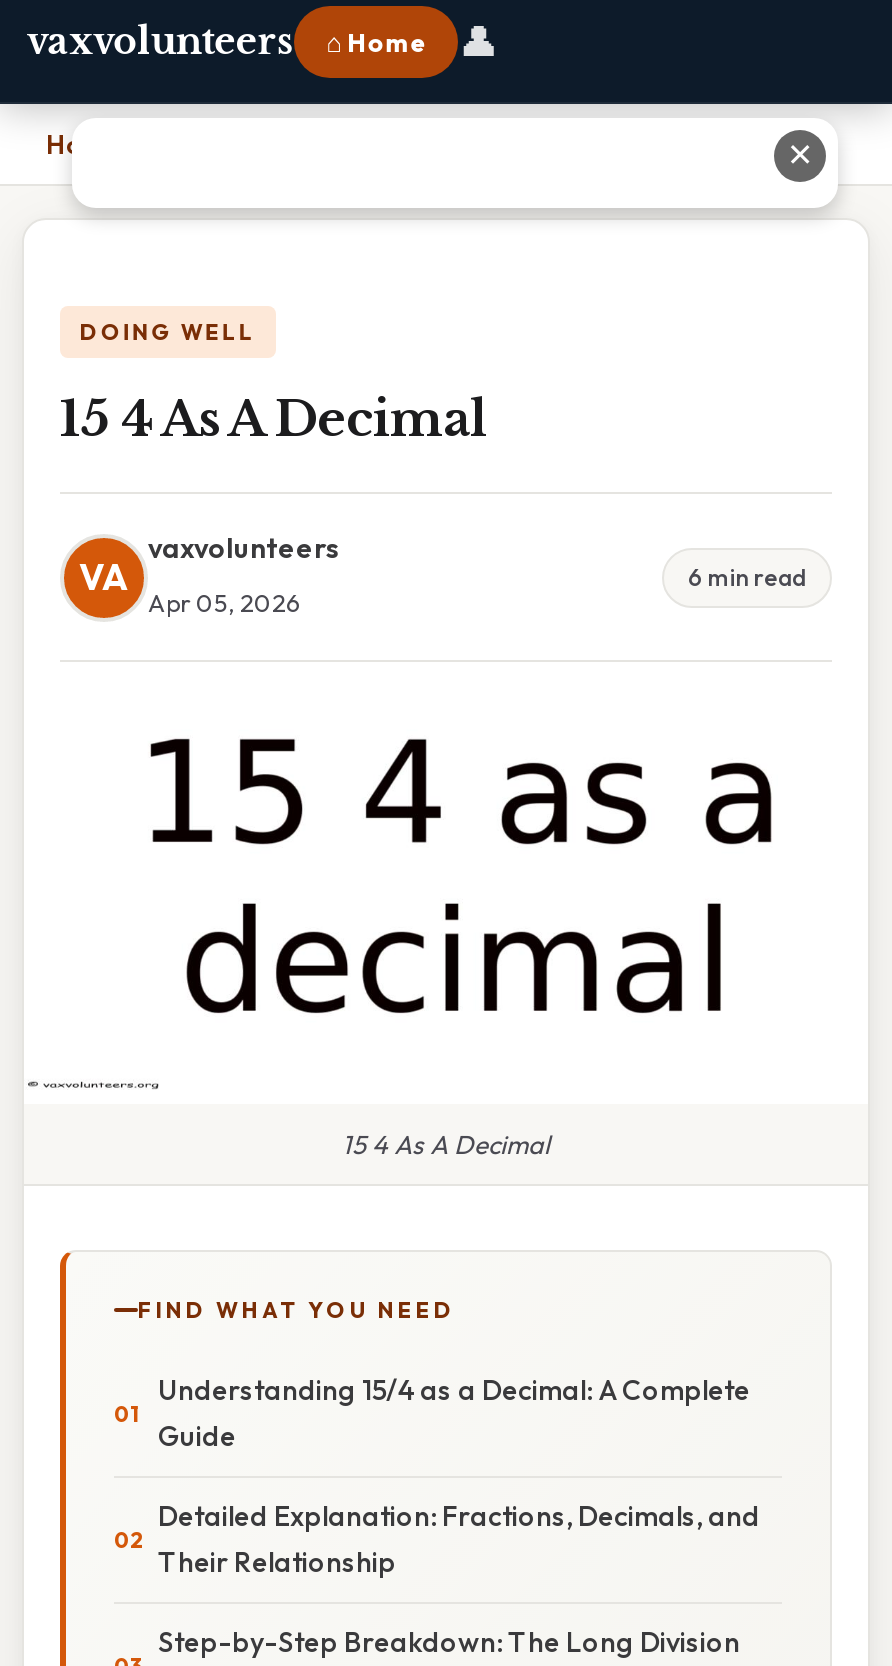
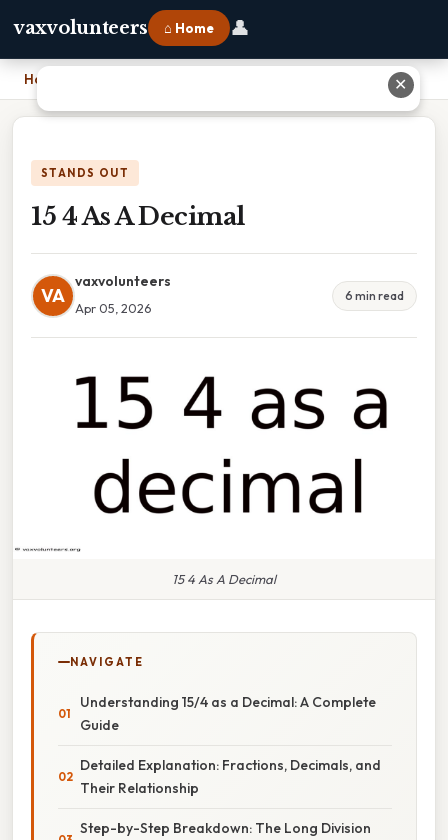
- DOING WELL
+ STANDS OUT

- FIND WHAT YOU NEED
+ NAVIGATE
